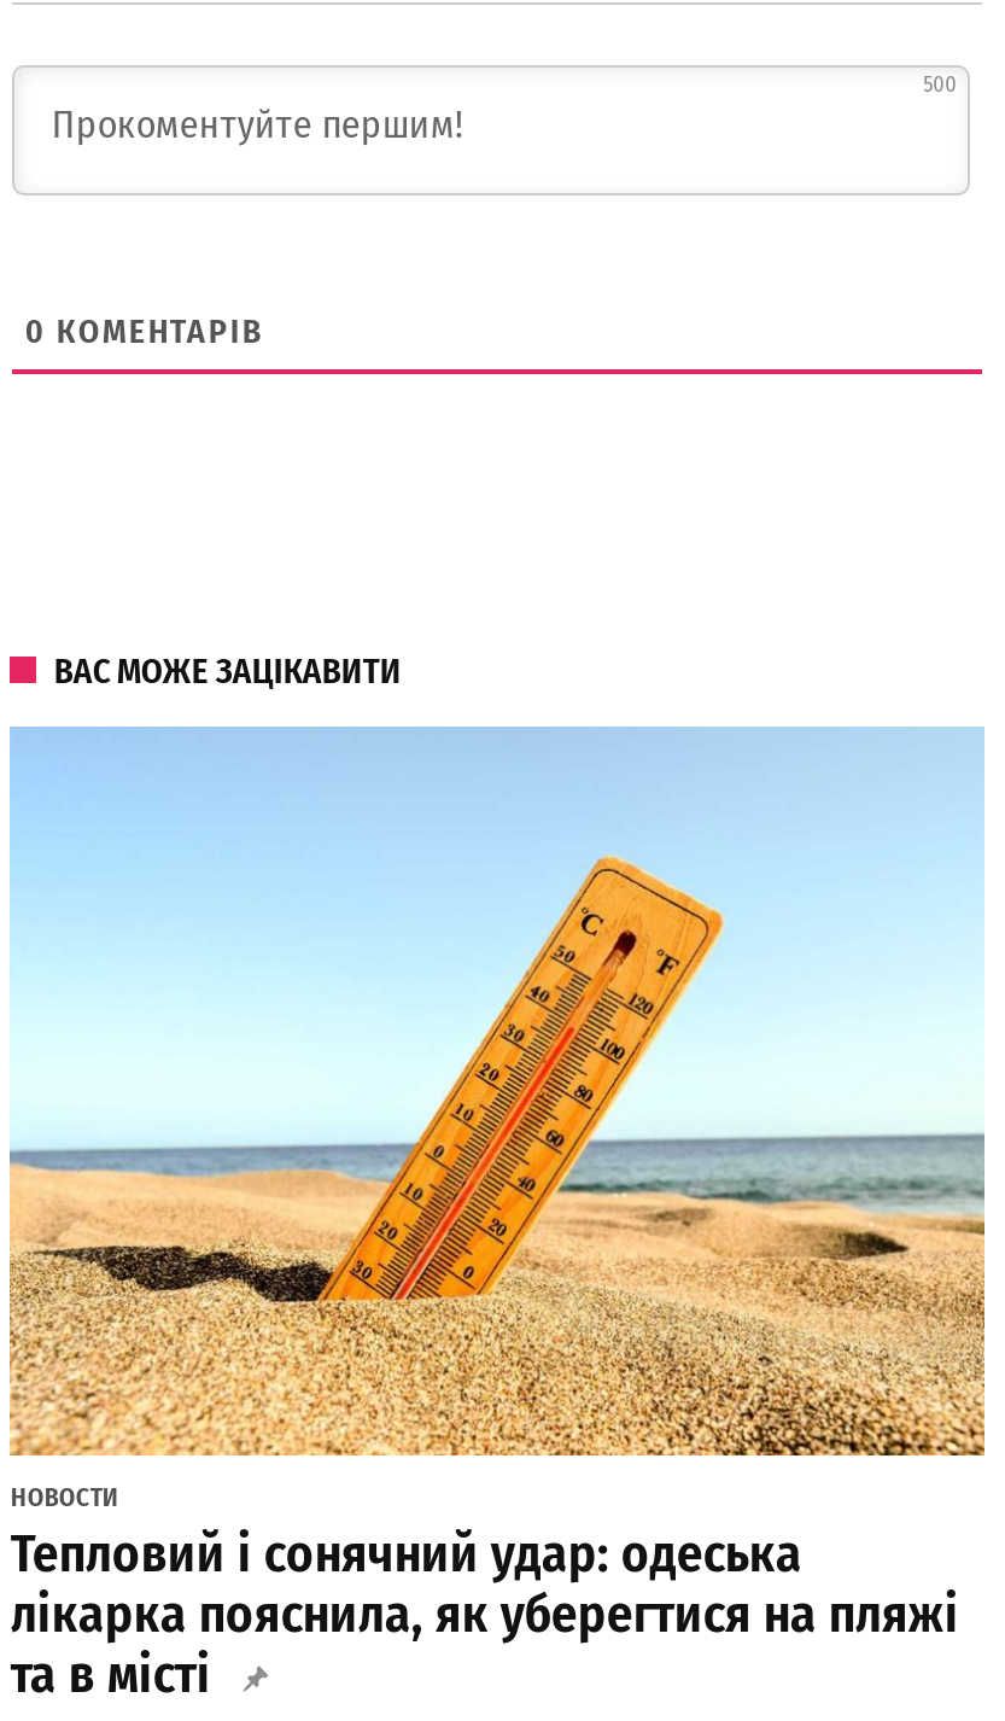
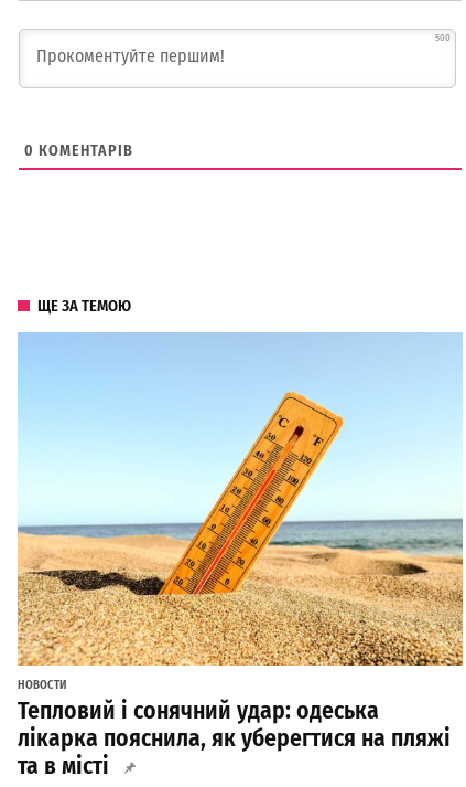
- ВАС МОЖЕ ЗАЦІКАВИТИ
+ ЩЕ ЗА ТЕМОЮ
